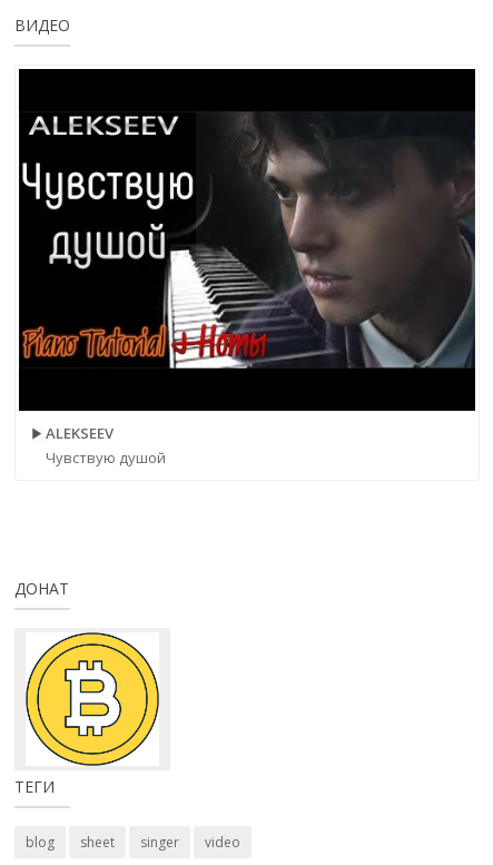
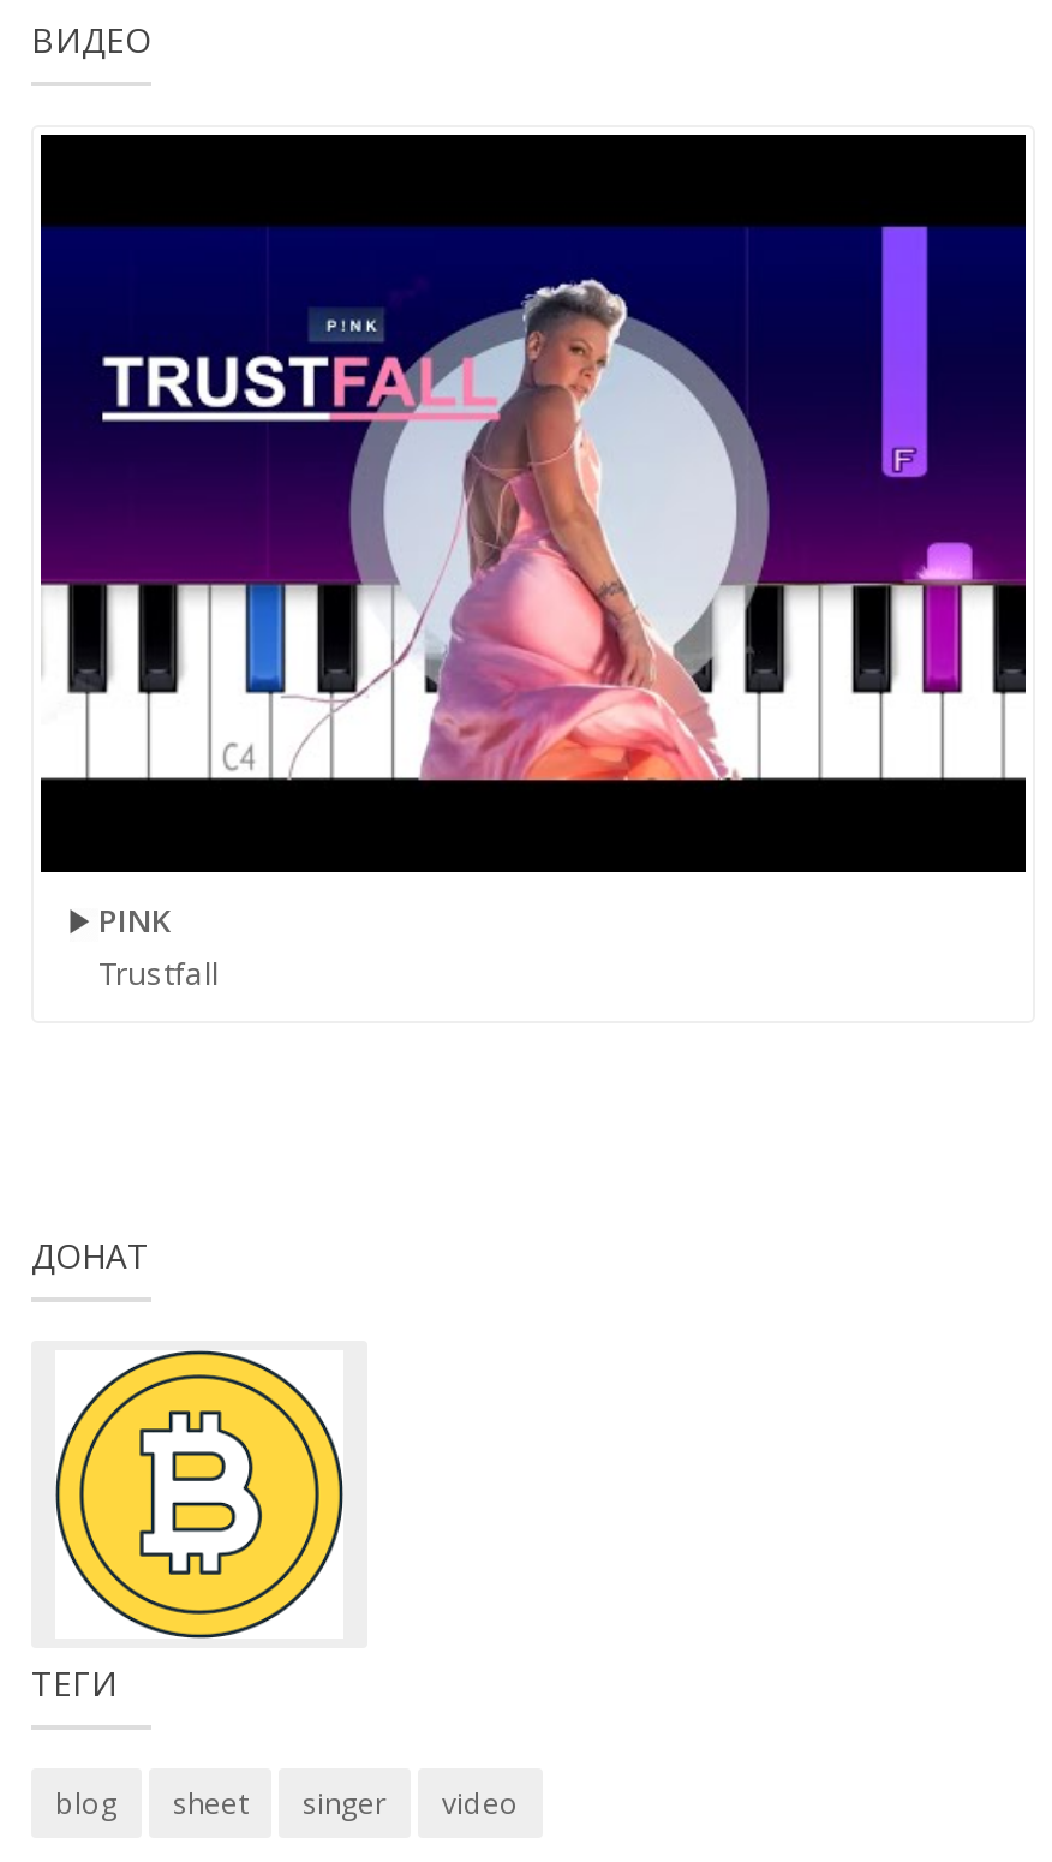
- [image]
+ [image]

- ALEKSEEV
- Чувствую душой
+ PINK
+ Trustfall
